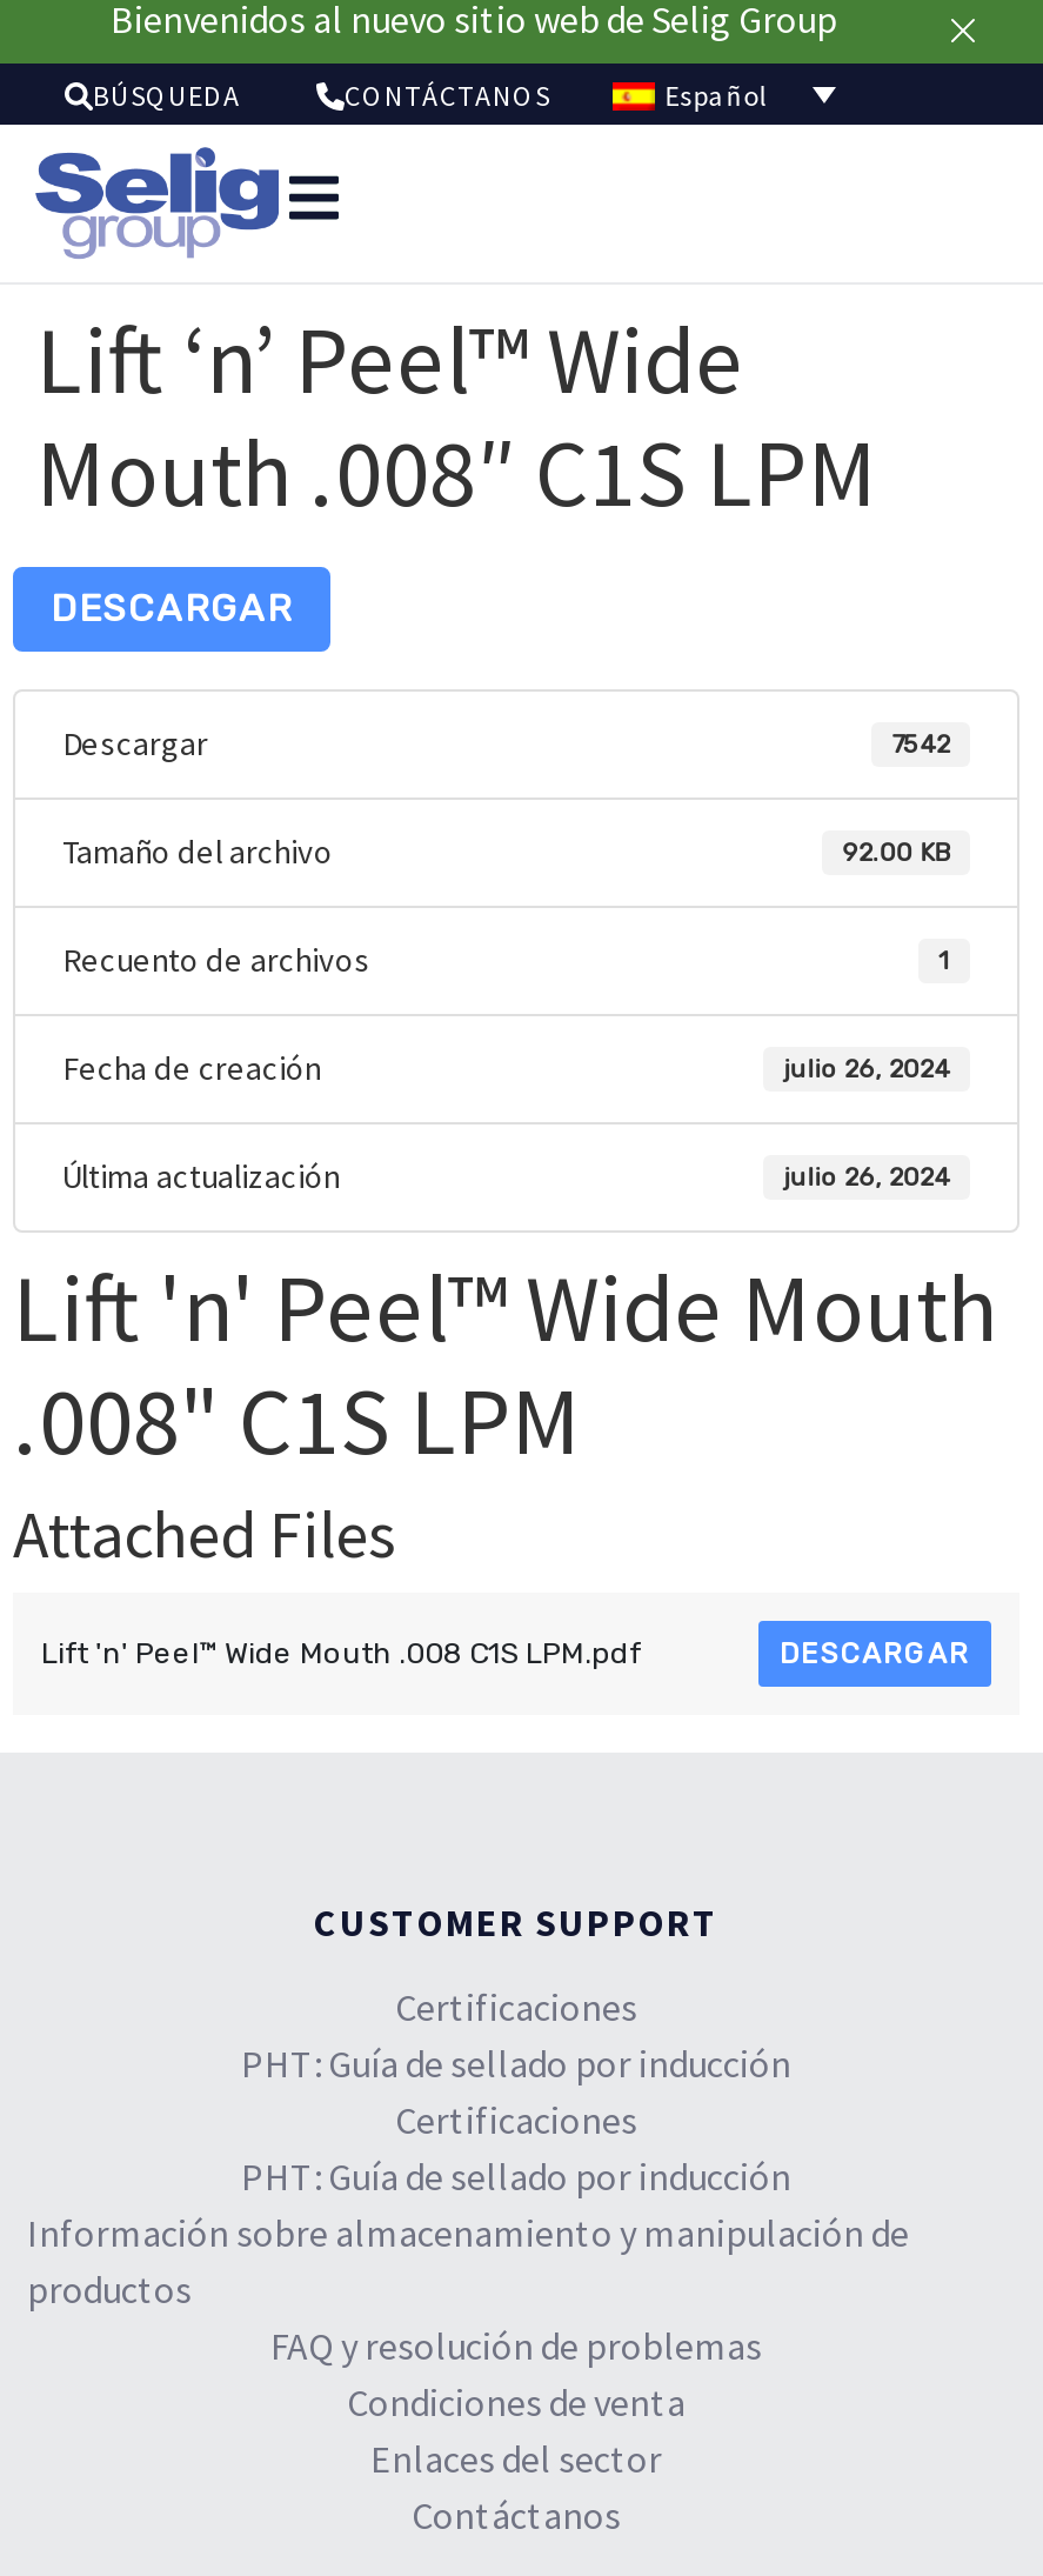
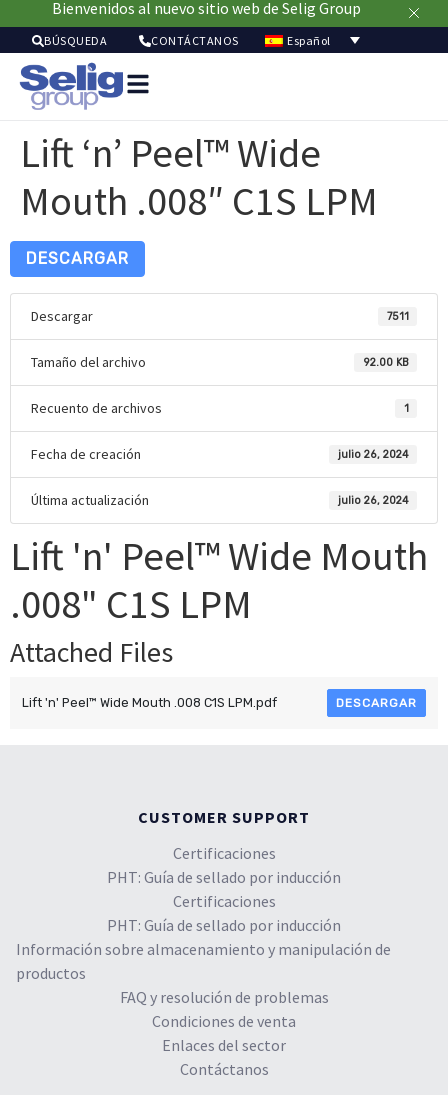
- 7542
+ 7511
